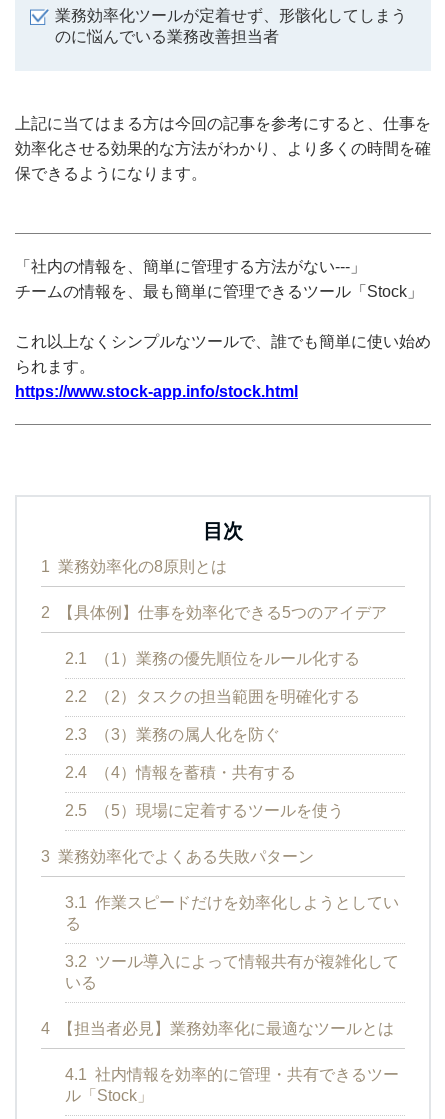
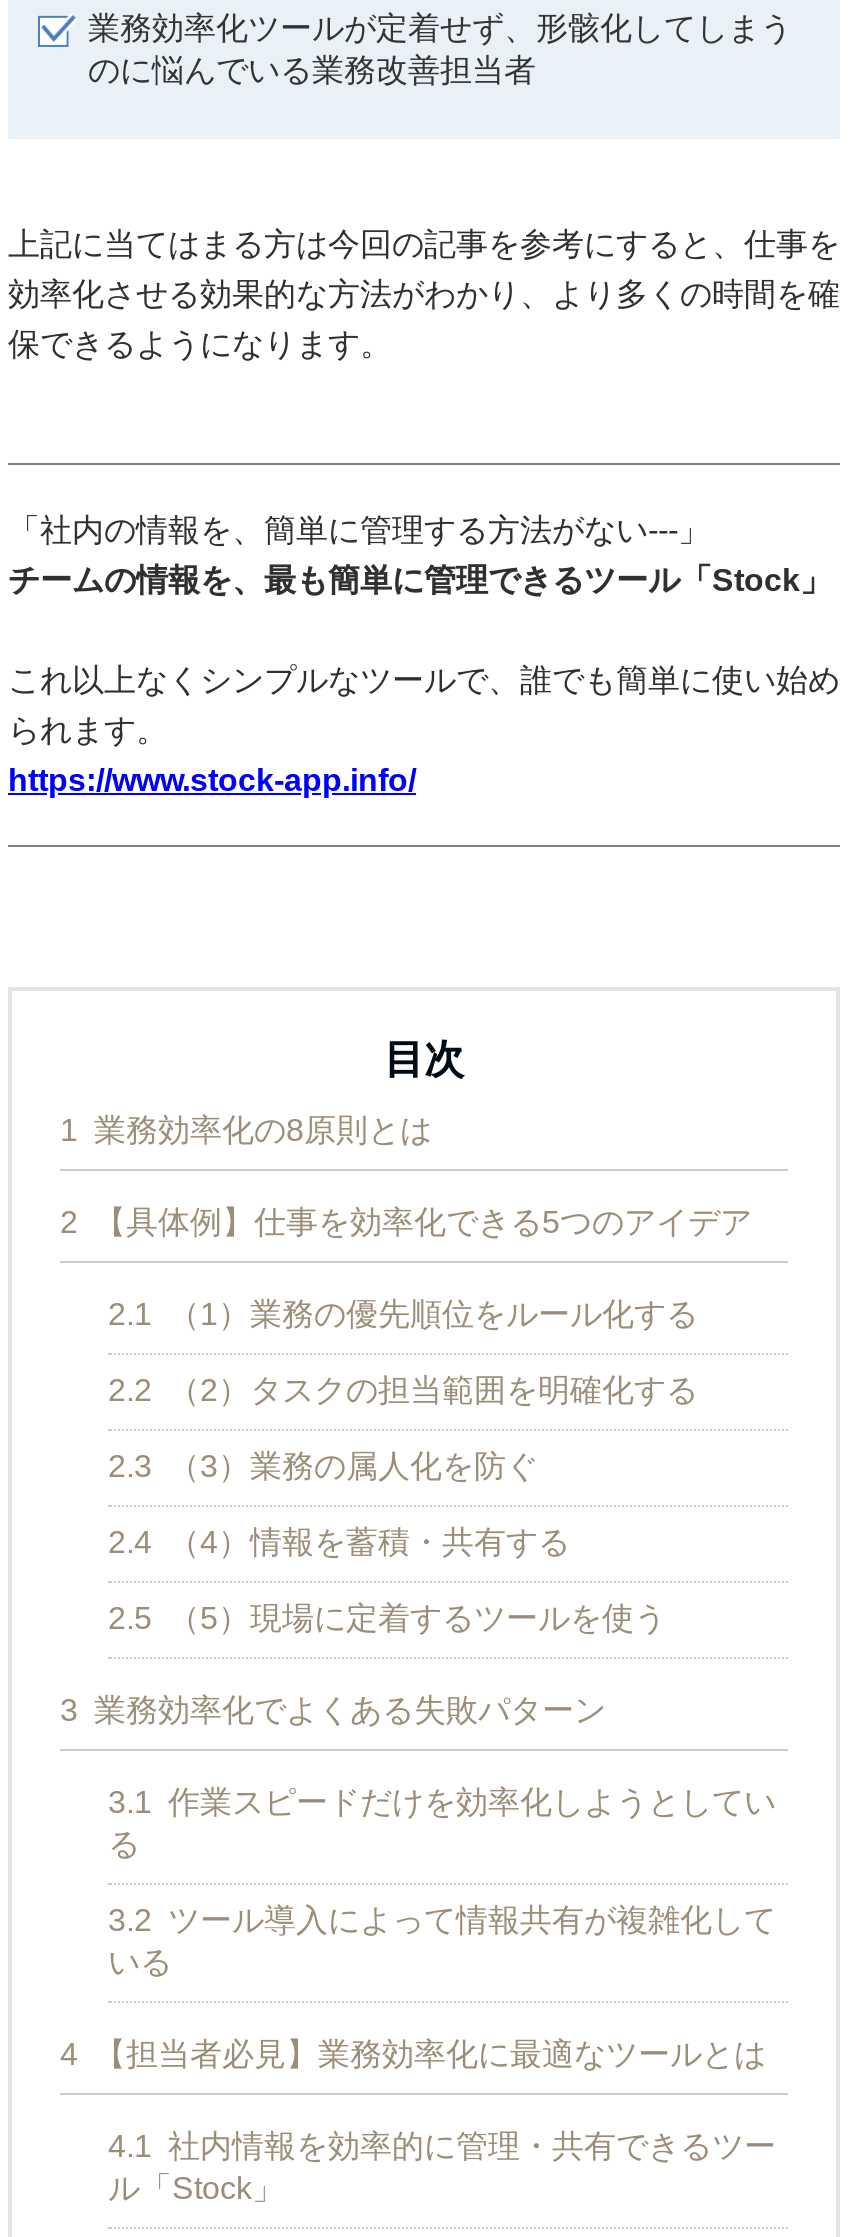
- https://www.stock-app.info/stock.html
+ https://www.stock-app.info/
